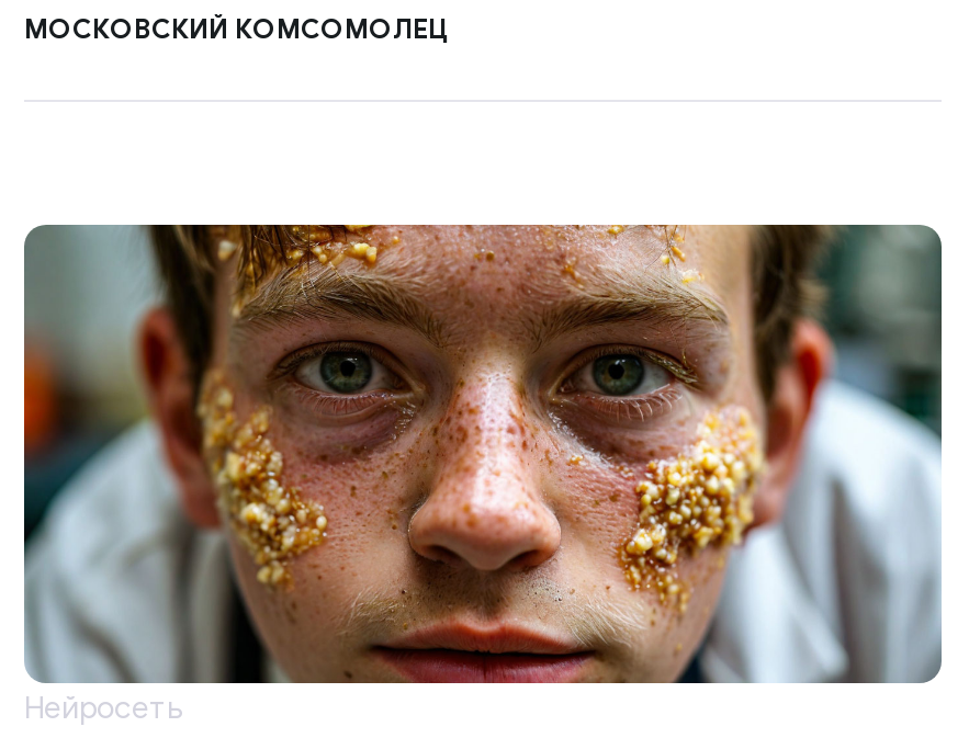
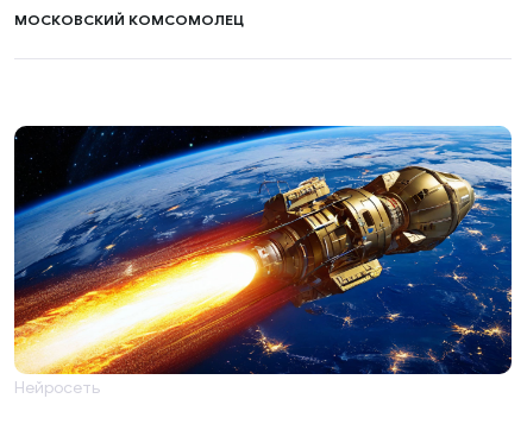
- [image]
+ [image]
